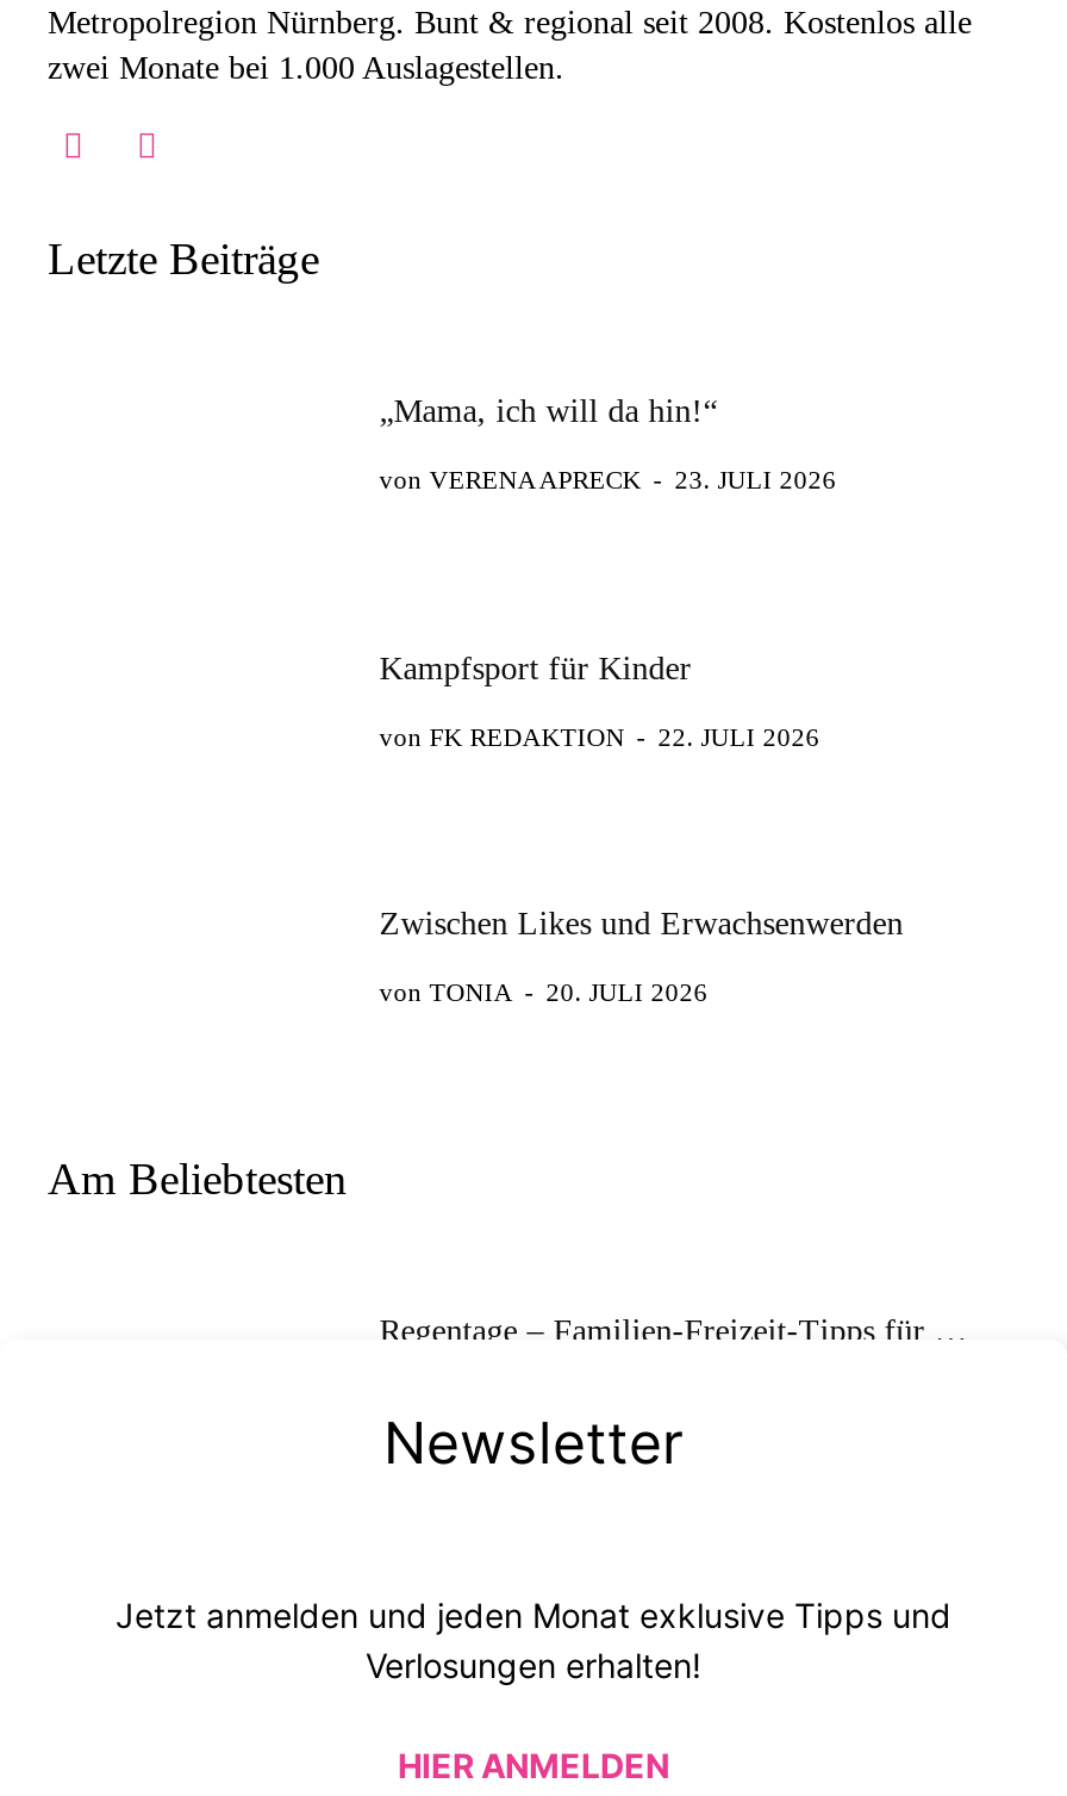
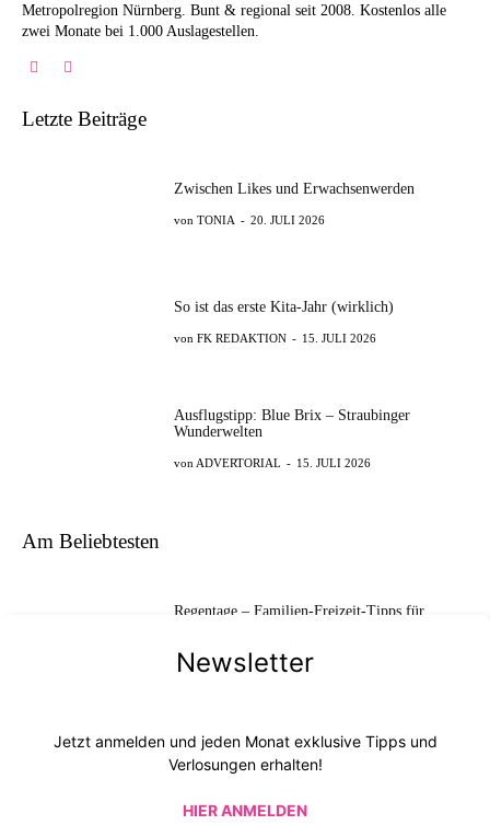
- „Mama, ich will da hin!“
- VERENA APRECK - 23. JULI 2026

- Kampfsport für Kinder
- FK REDAKTION - 22. JULI 2026

moved up: Zwischen Likes und Erwachsenwerden | TONIA - 20. JULI 2026

+ So ist das erste Kita-Jahr (wirklich)
+ FK REDAKTION - 15. JULI 2026

+ Ausflugstipp: Blue Brix – Straubinger
+ Wunderwelten
+ ADVERTORIAL - 15. JULI 2026
